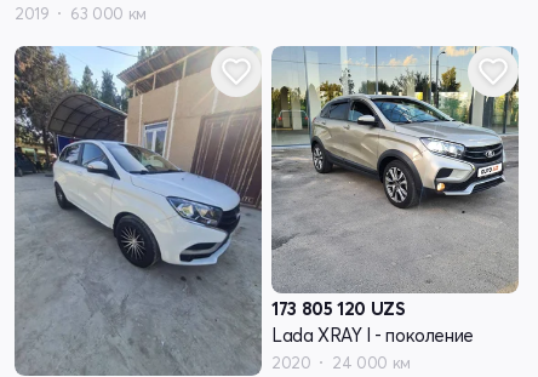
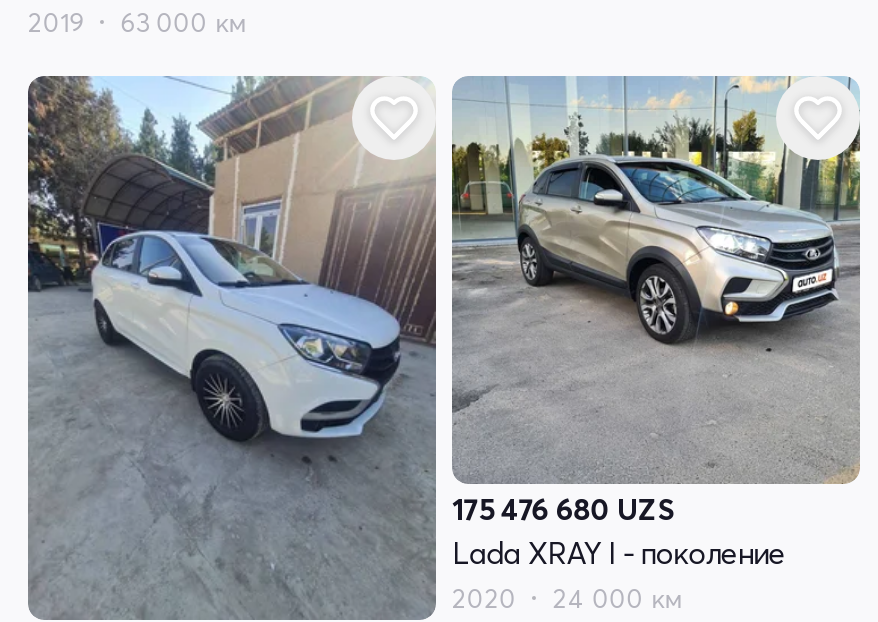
- 173 805 120 UZS
+ 175 476 680 UZS
